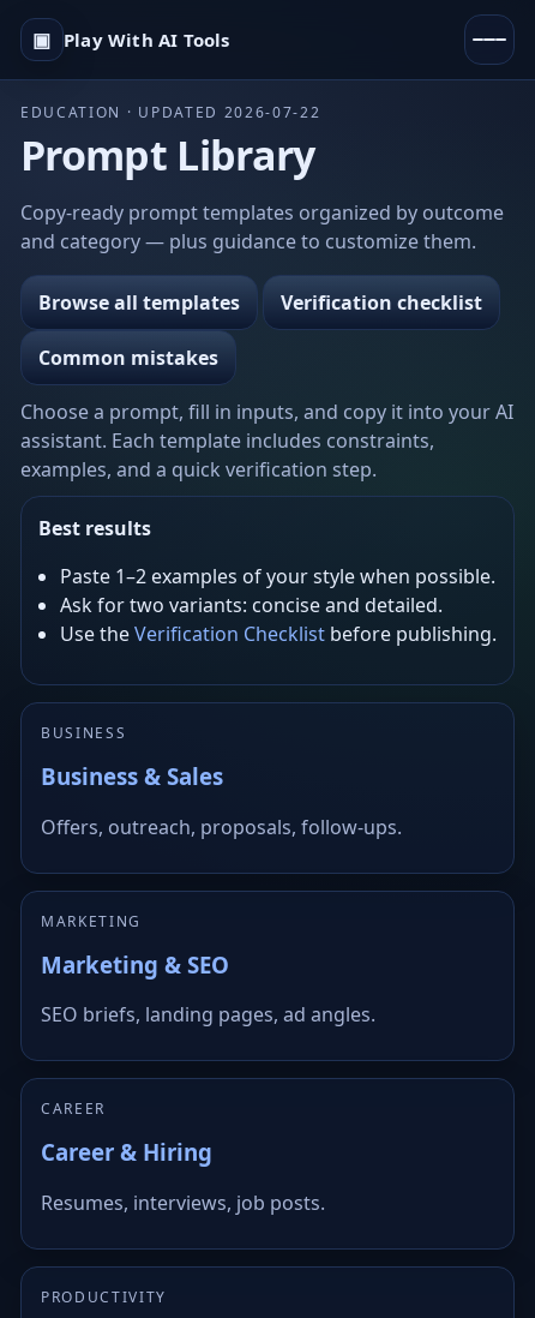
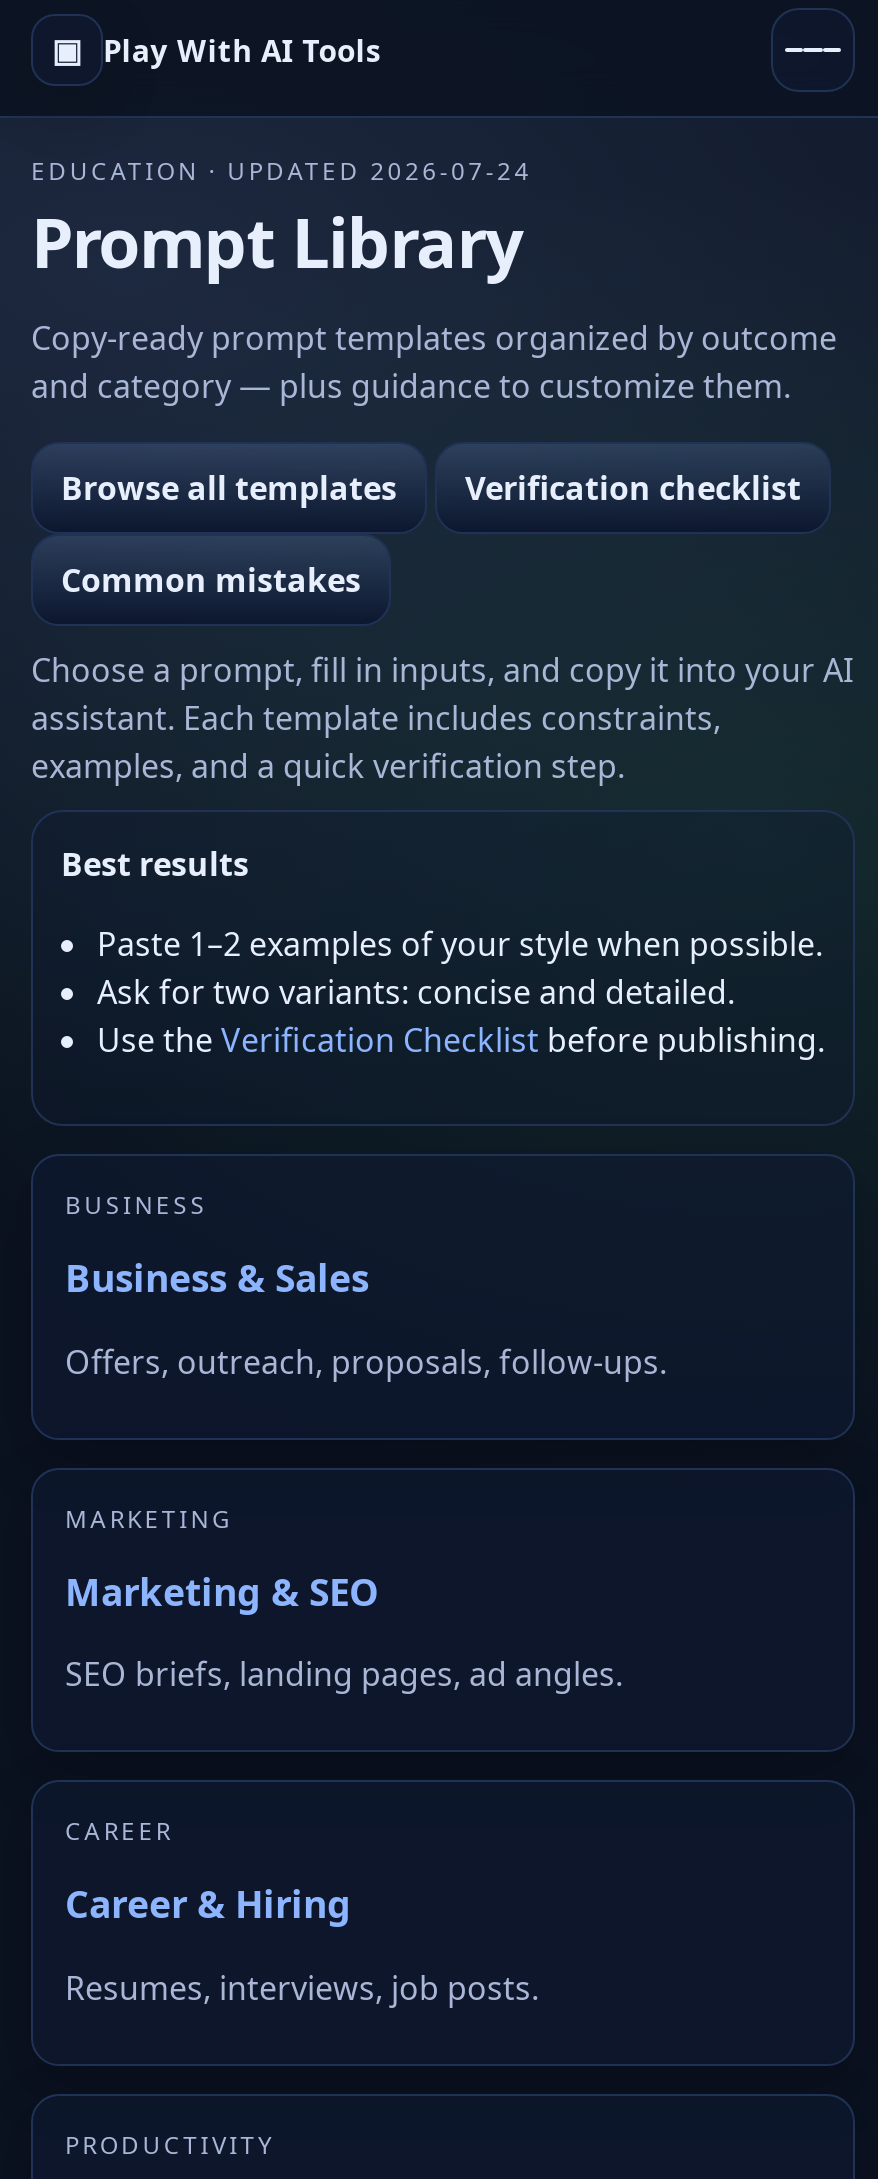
- EDUCATION · UPDATED 2026-07-22
+ EDUCATION · UPDATED 2026-07-24
